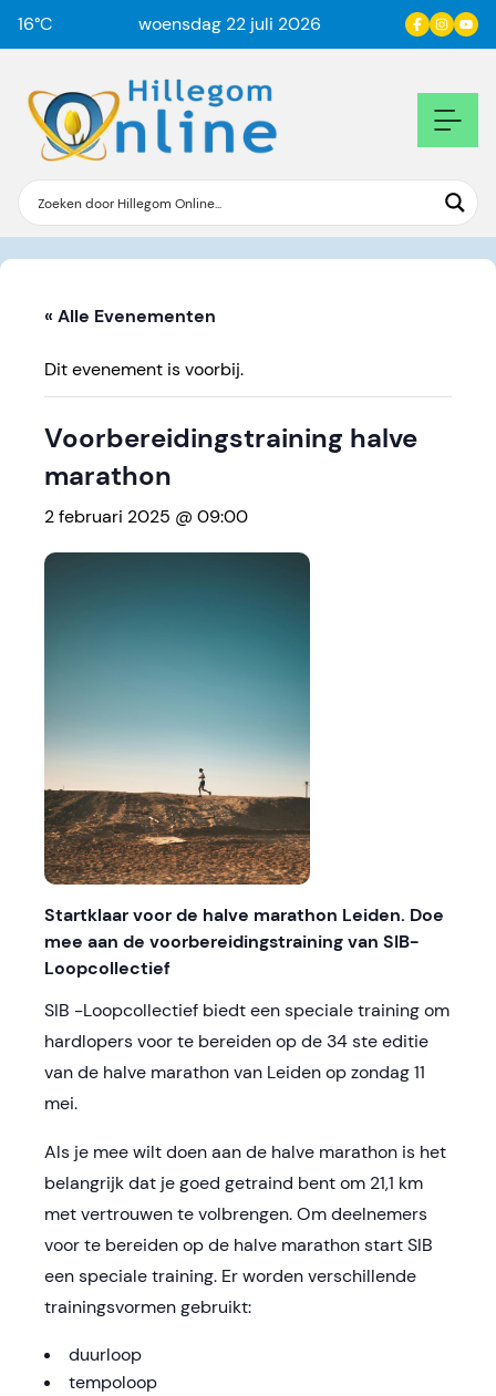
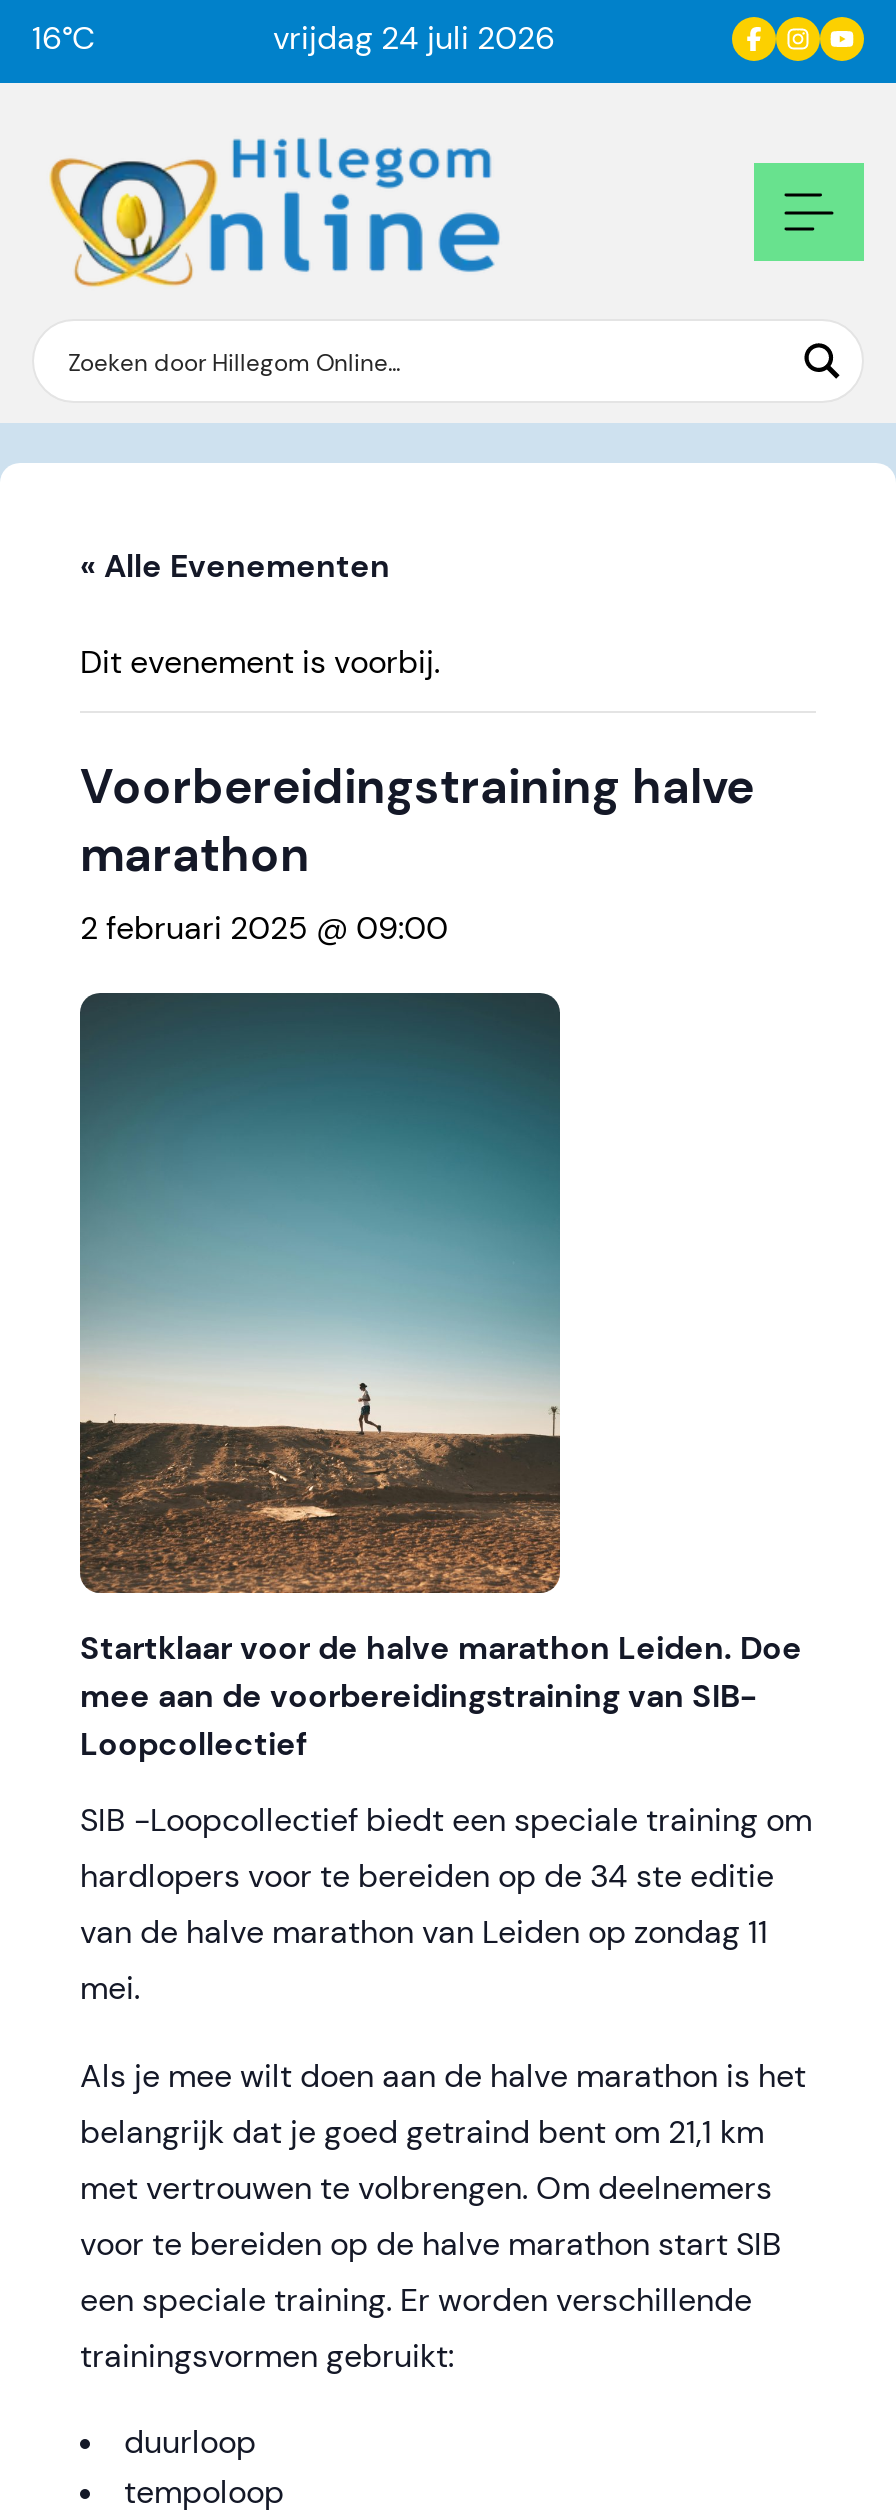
- woensdag 22 juli 2026
+ vrijdag 24 juli 2026
